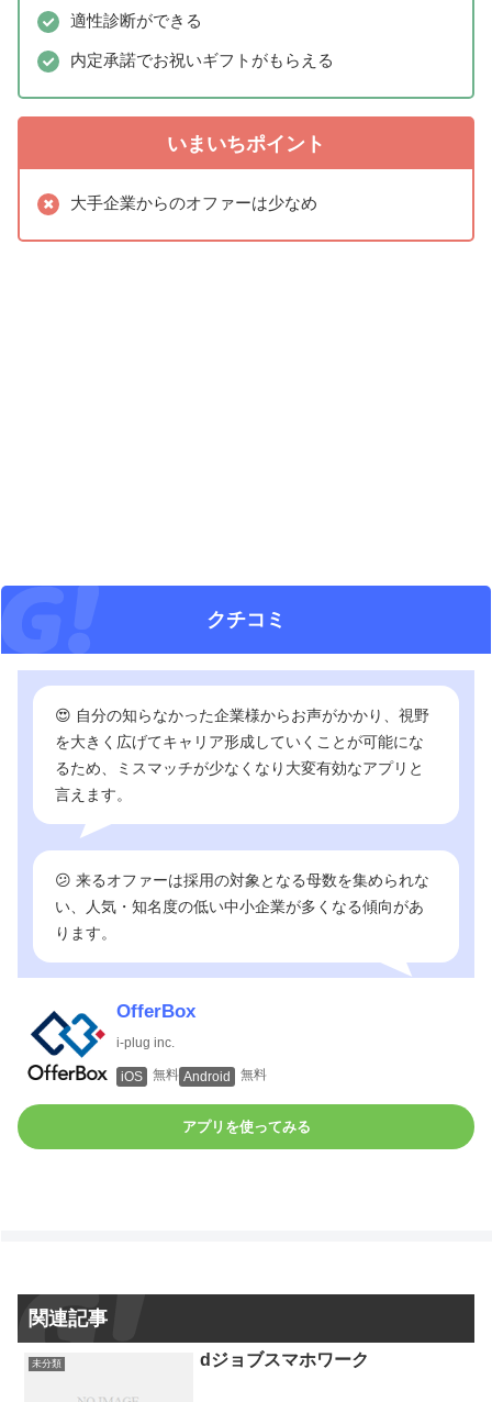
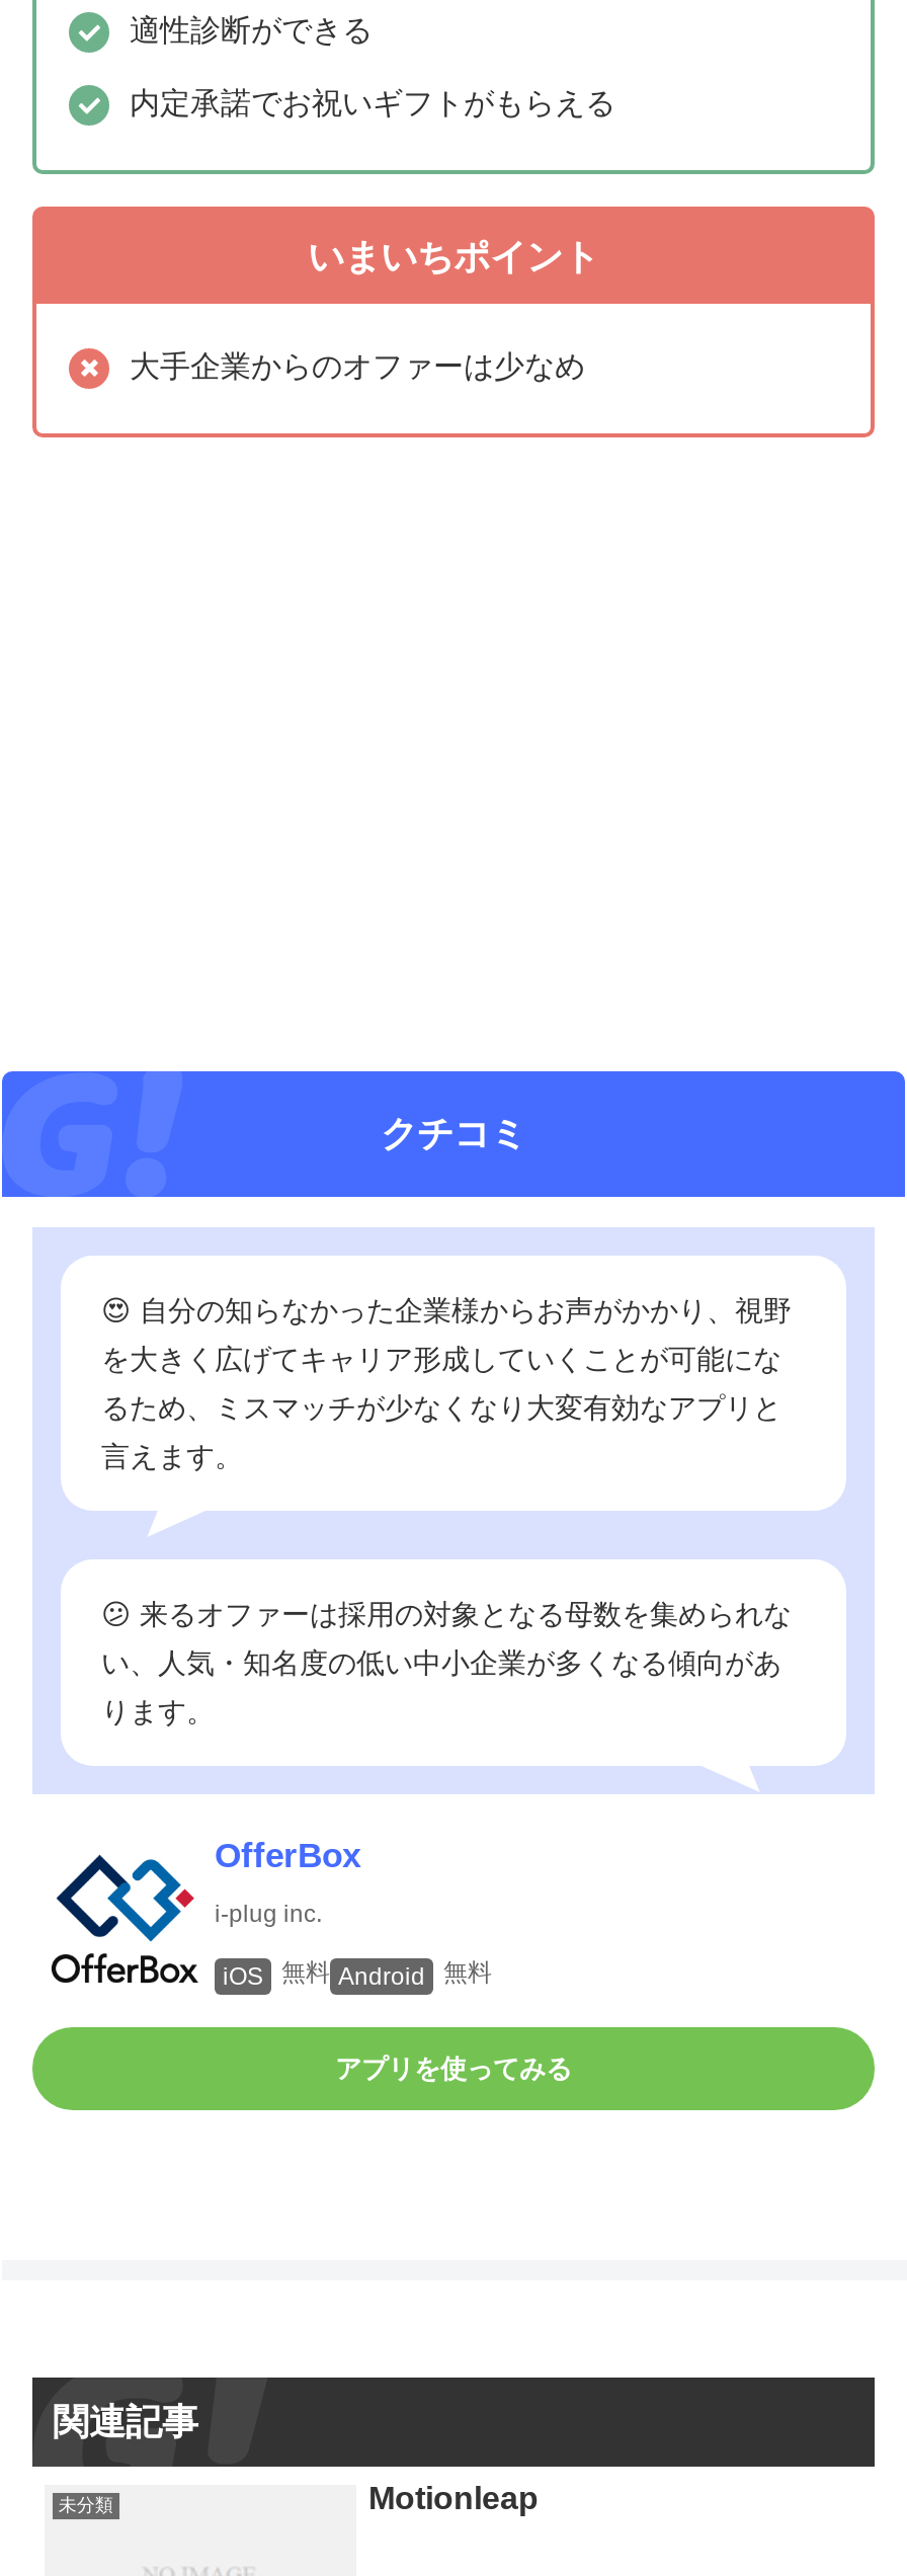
- dジョブスマホワーク
+ Motionleap
